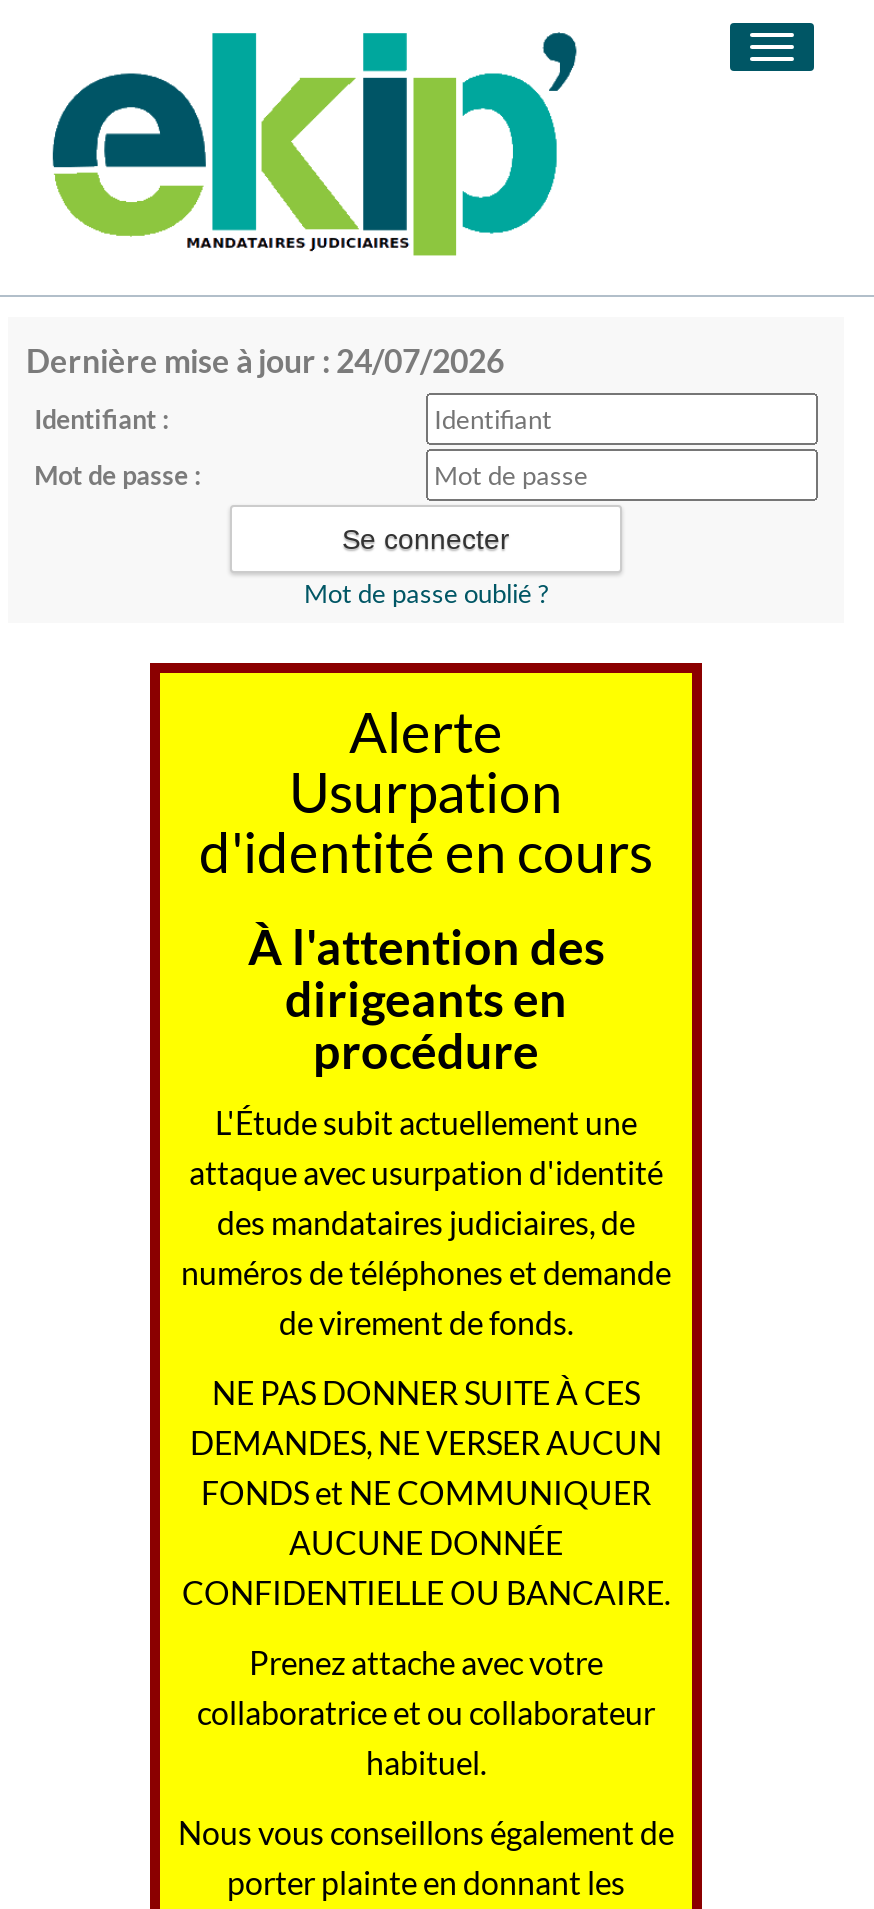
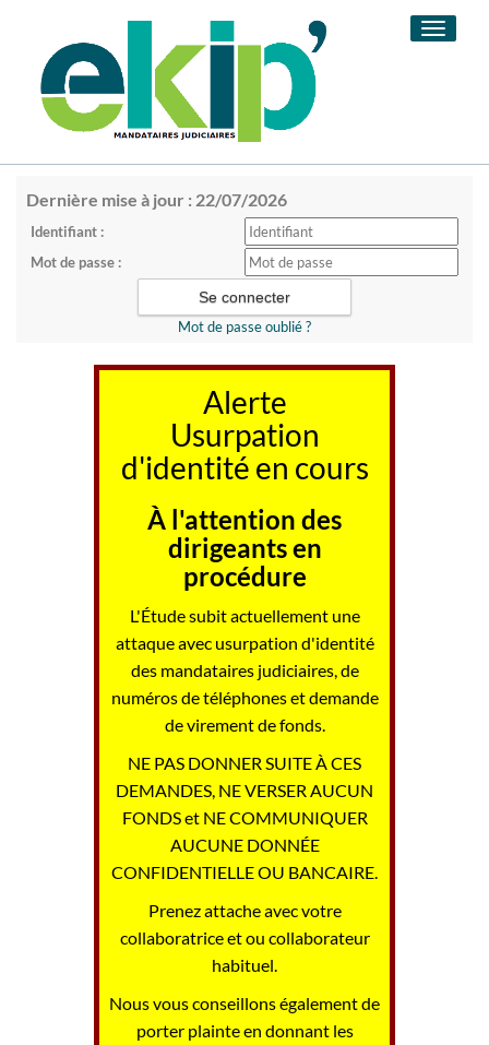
- Dernière mise à jour : 24/07/2026
+ Dernière mise à jour : 22/07/2026
